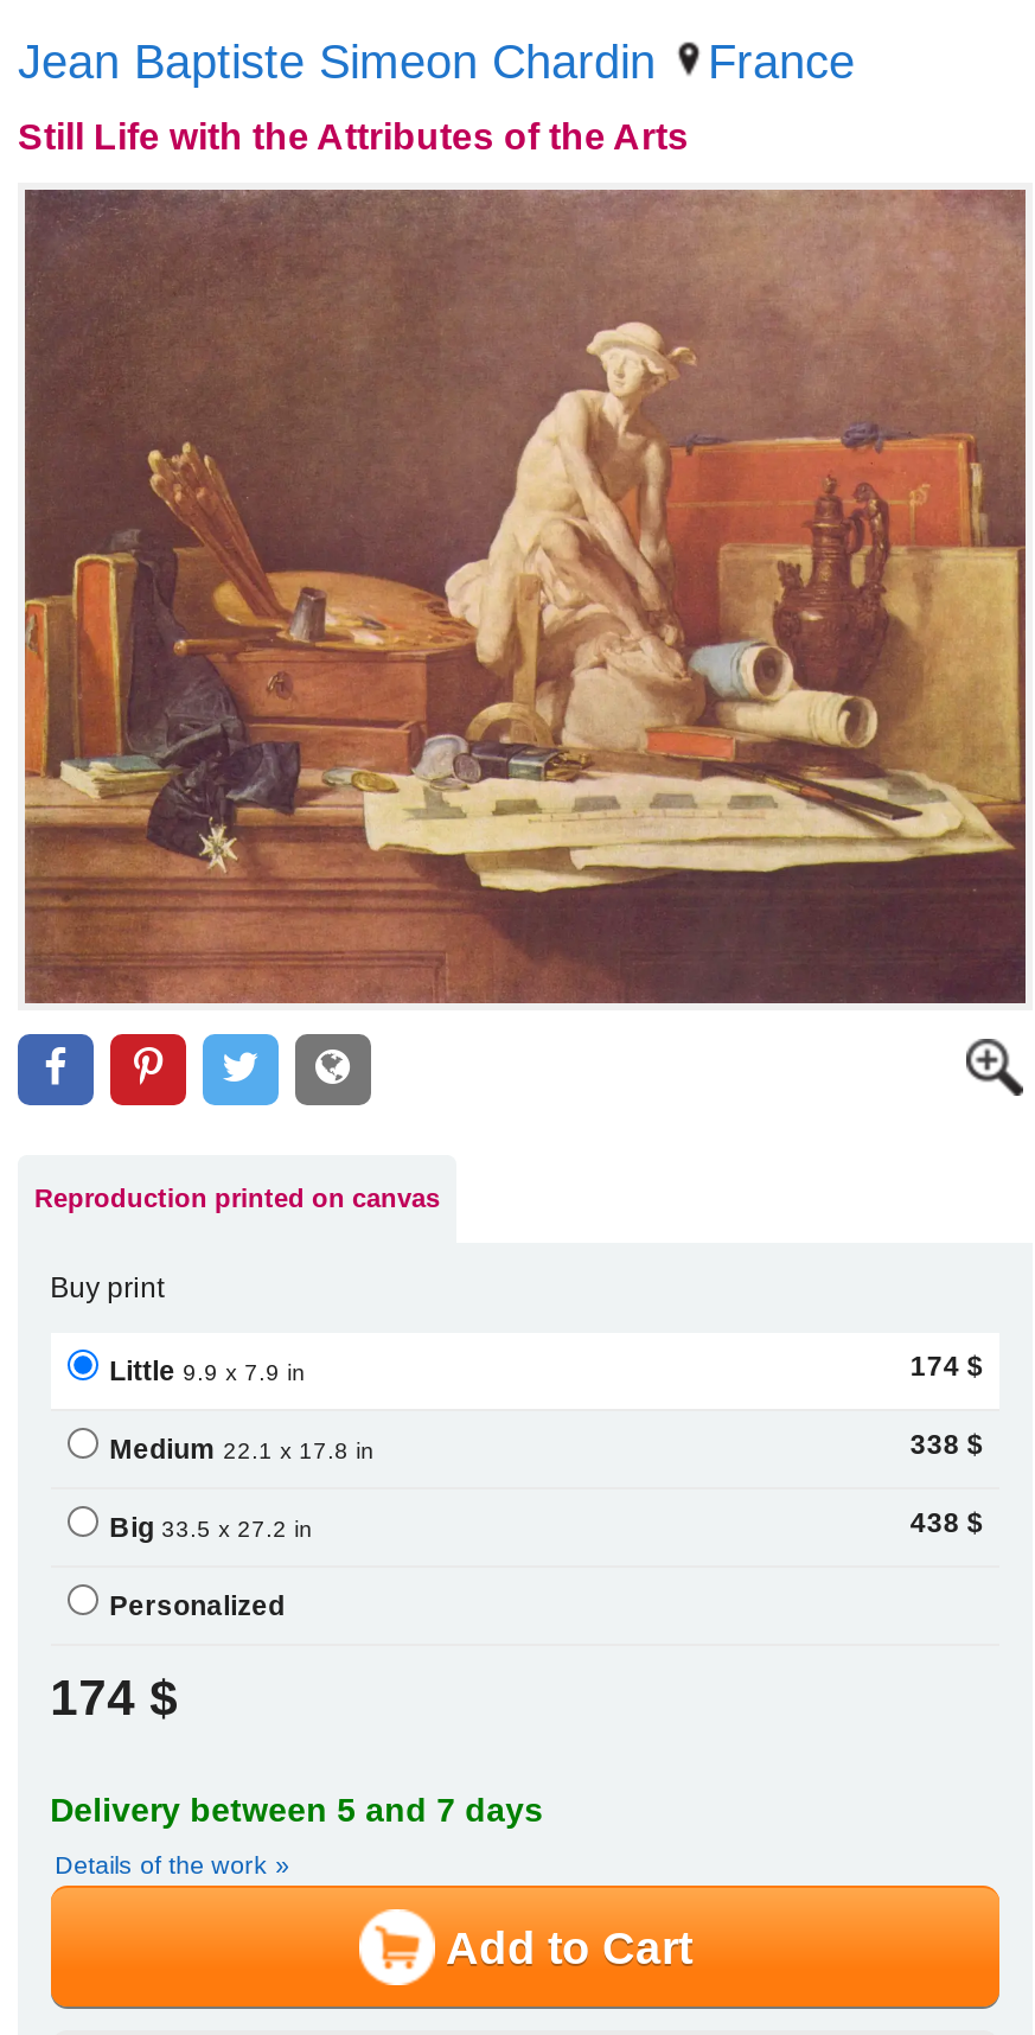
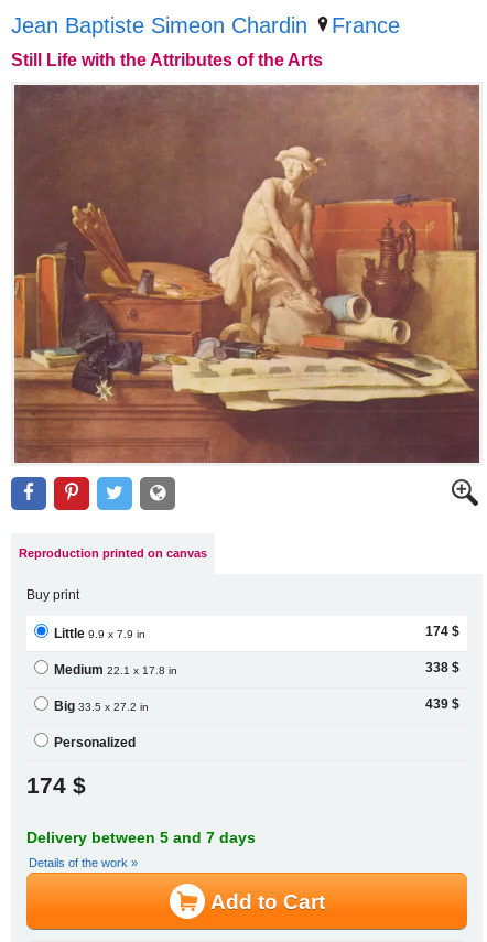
- 438 $
+ 439 $
